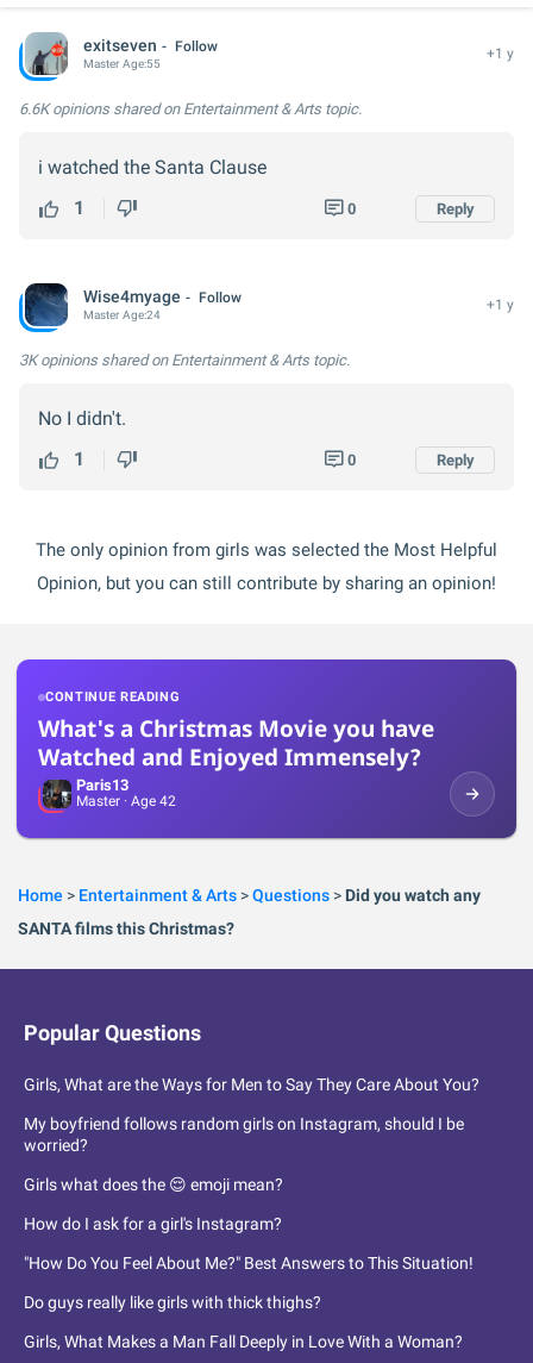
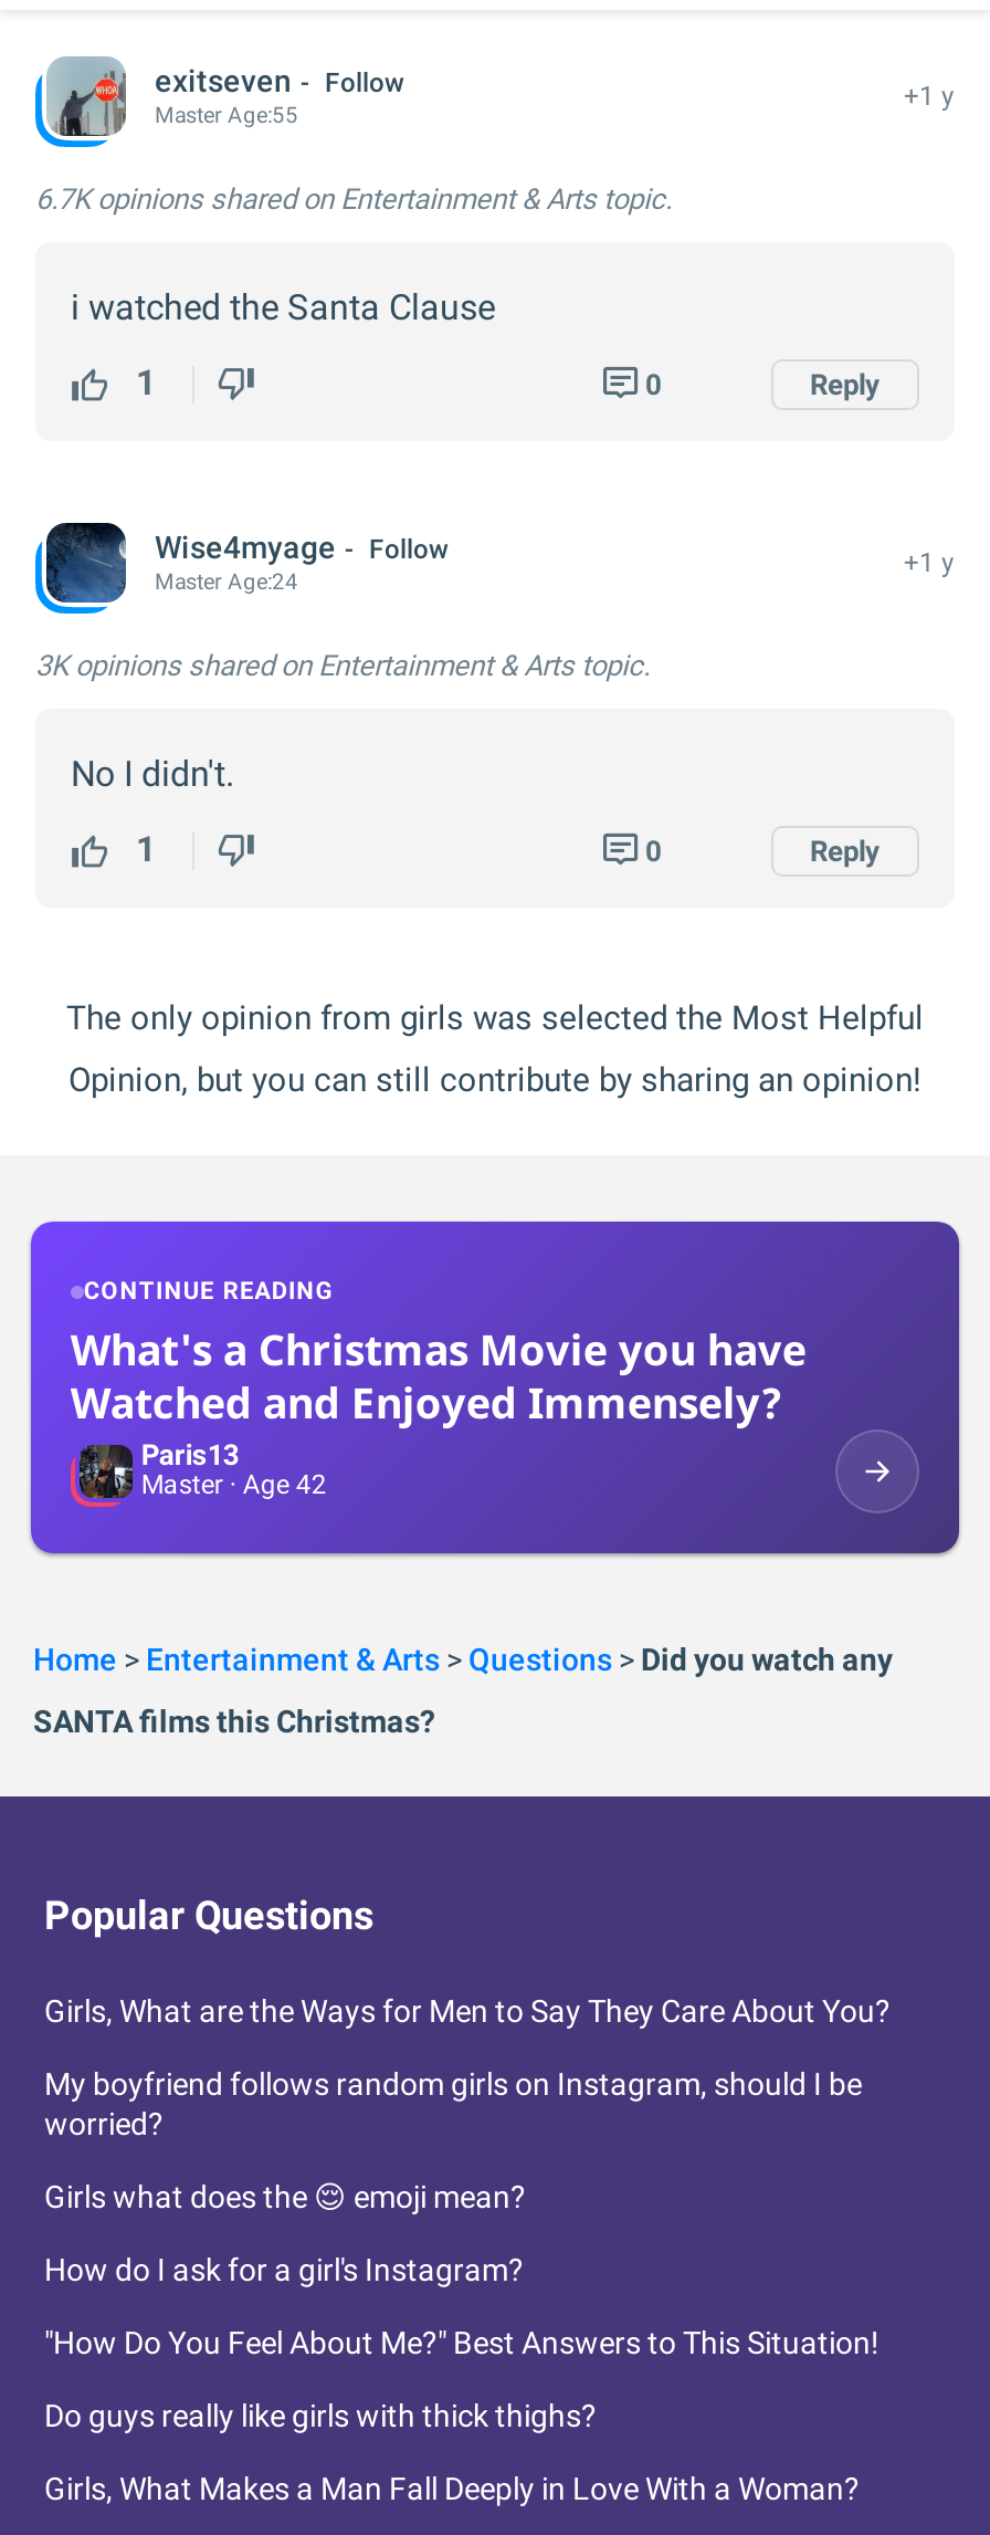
- 6.6K opinions shared on Entertainment & Arts topic.
+ 6.7K opinions shared on Entertainment & Arts topic.
